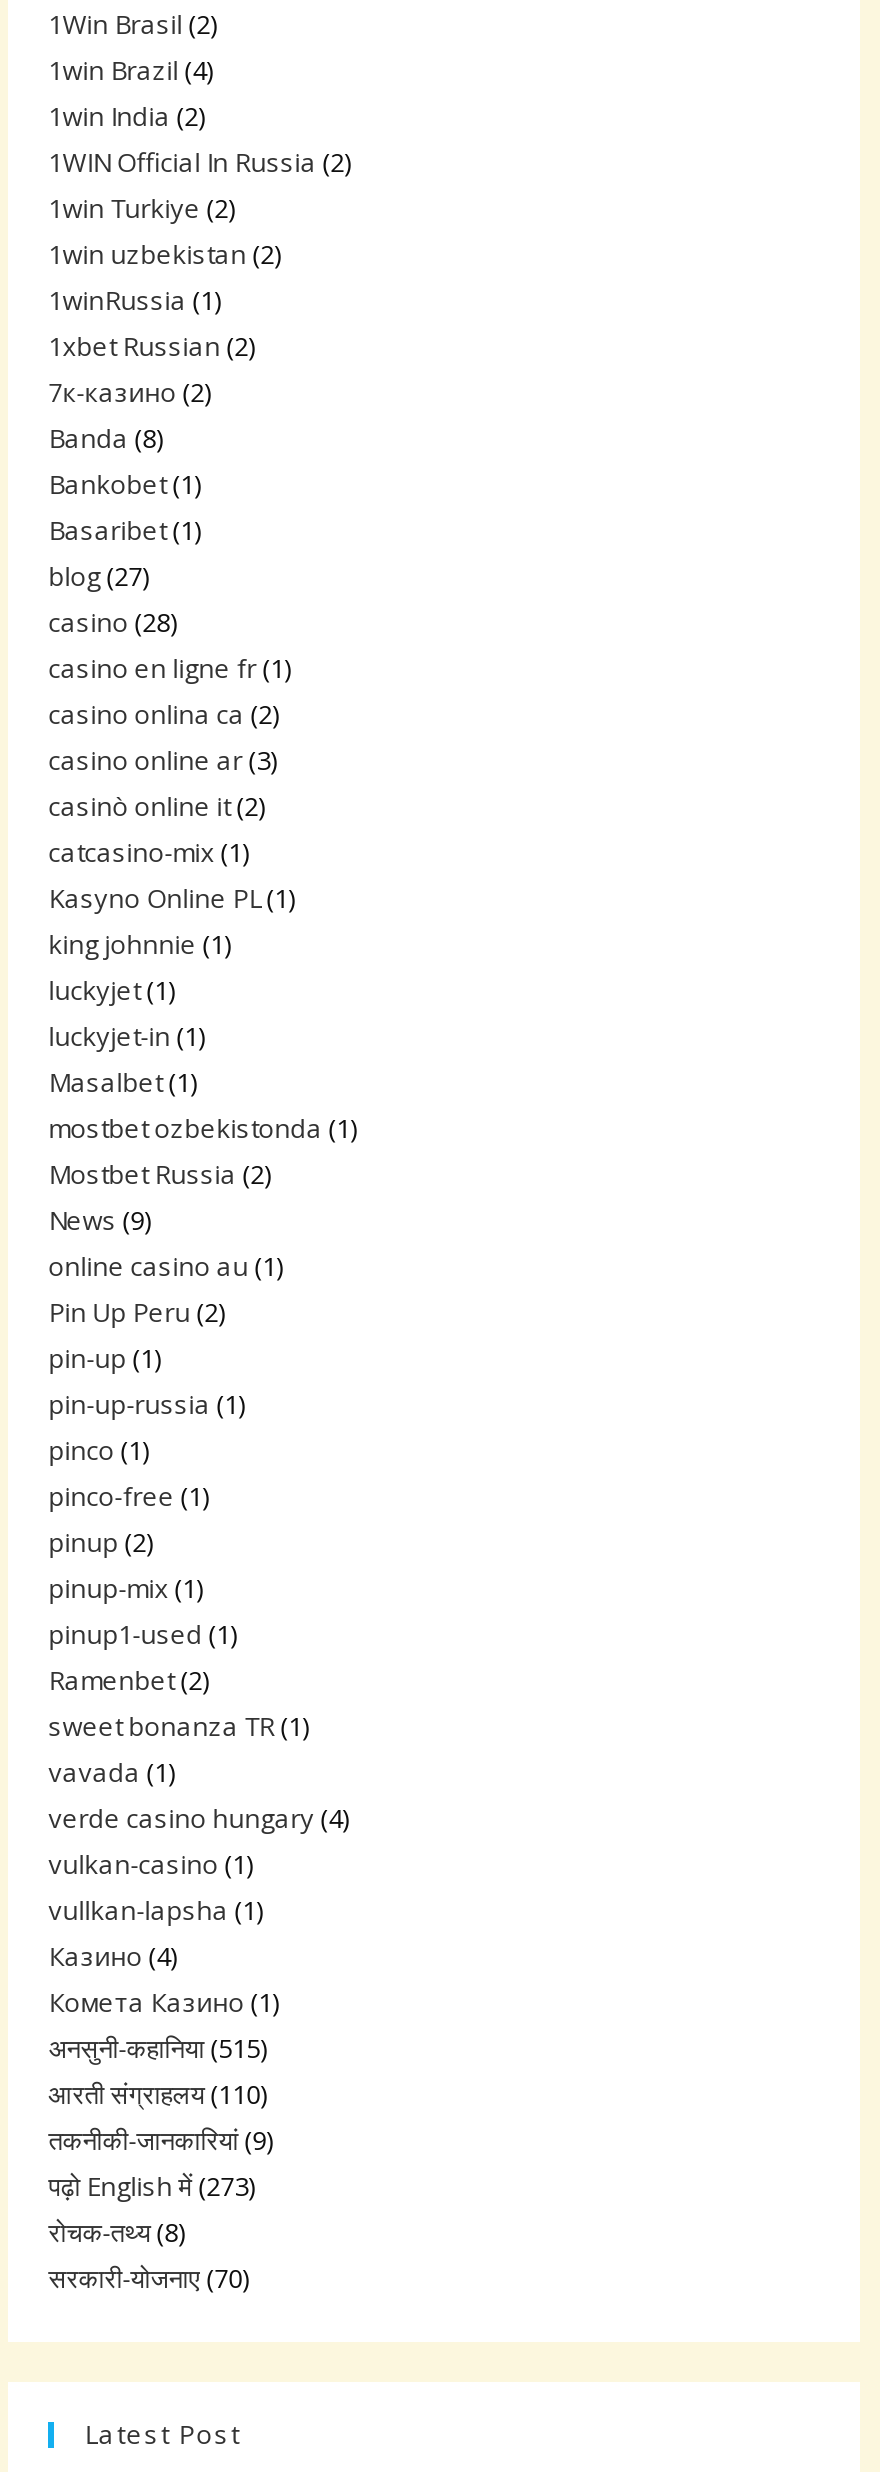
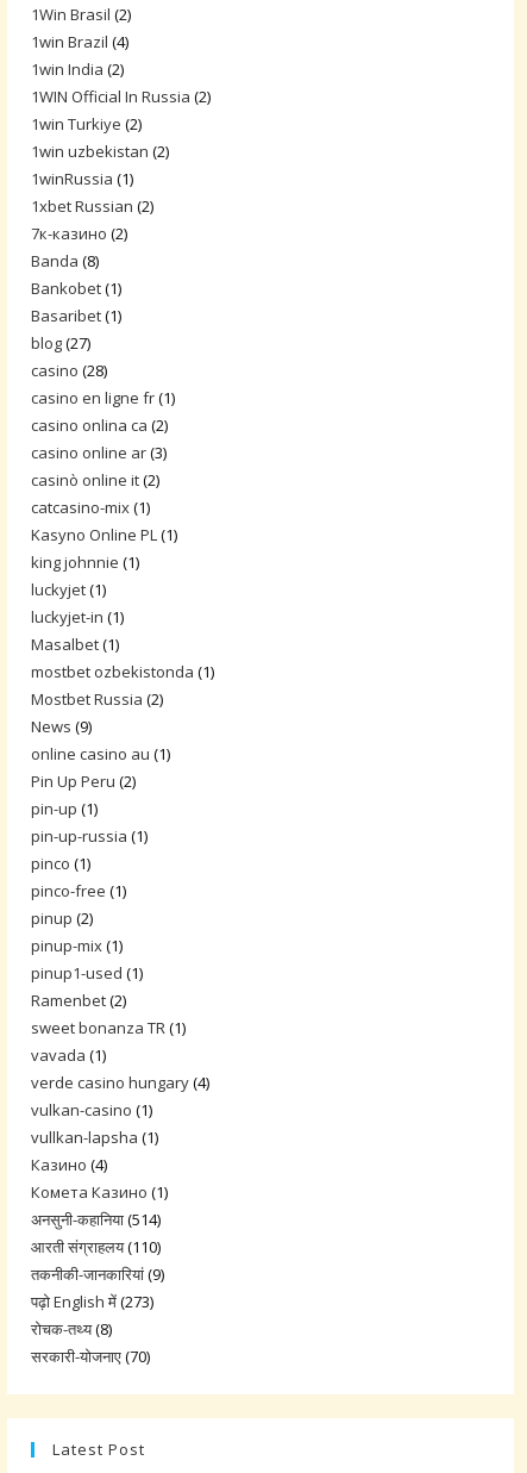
- अनसुनी-कहानिया (515)
+ अनसुनी-कहानिया (514)
